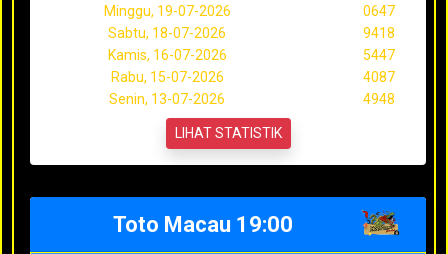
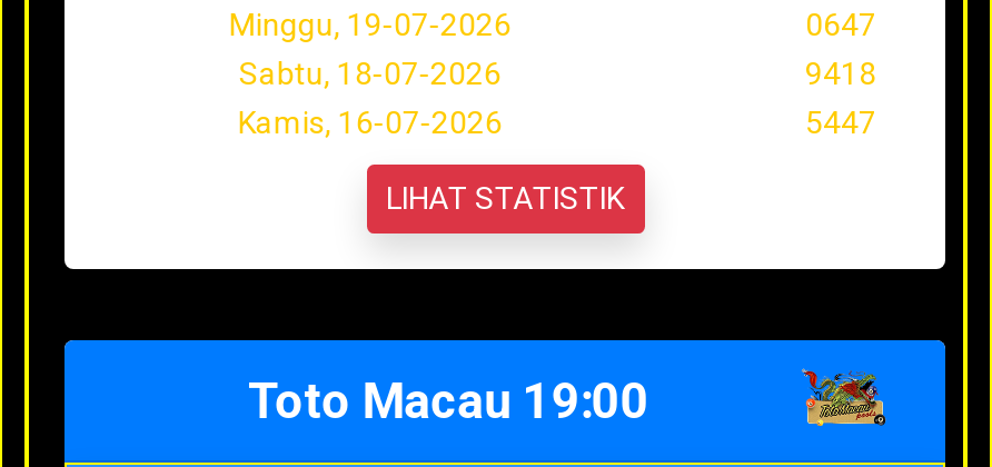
- Rabu, 15-07-2026
- 4087
- Senin, 13-07-2026
- 4948
